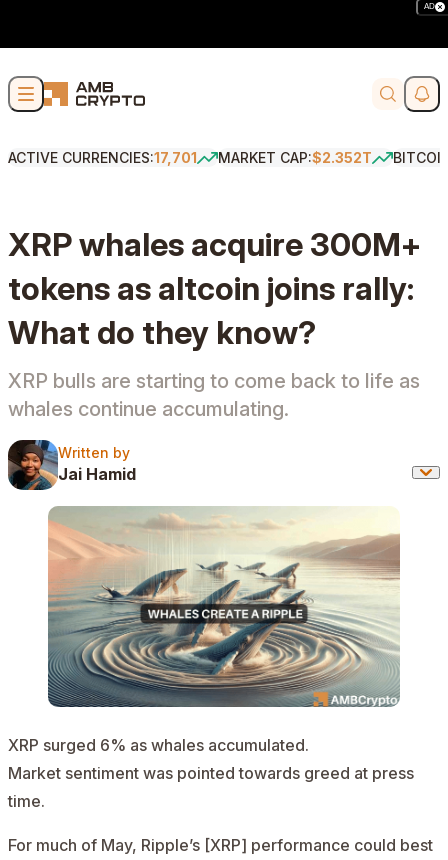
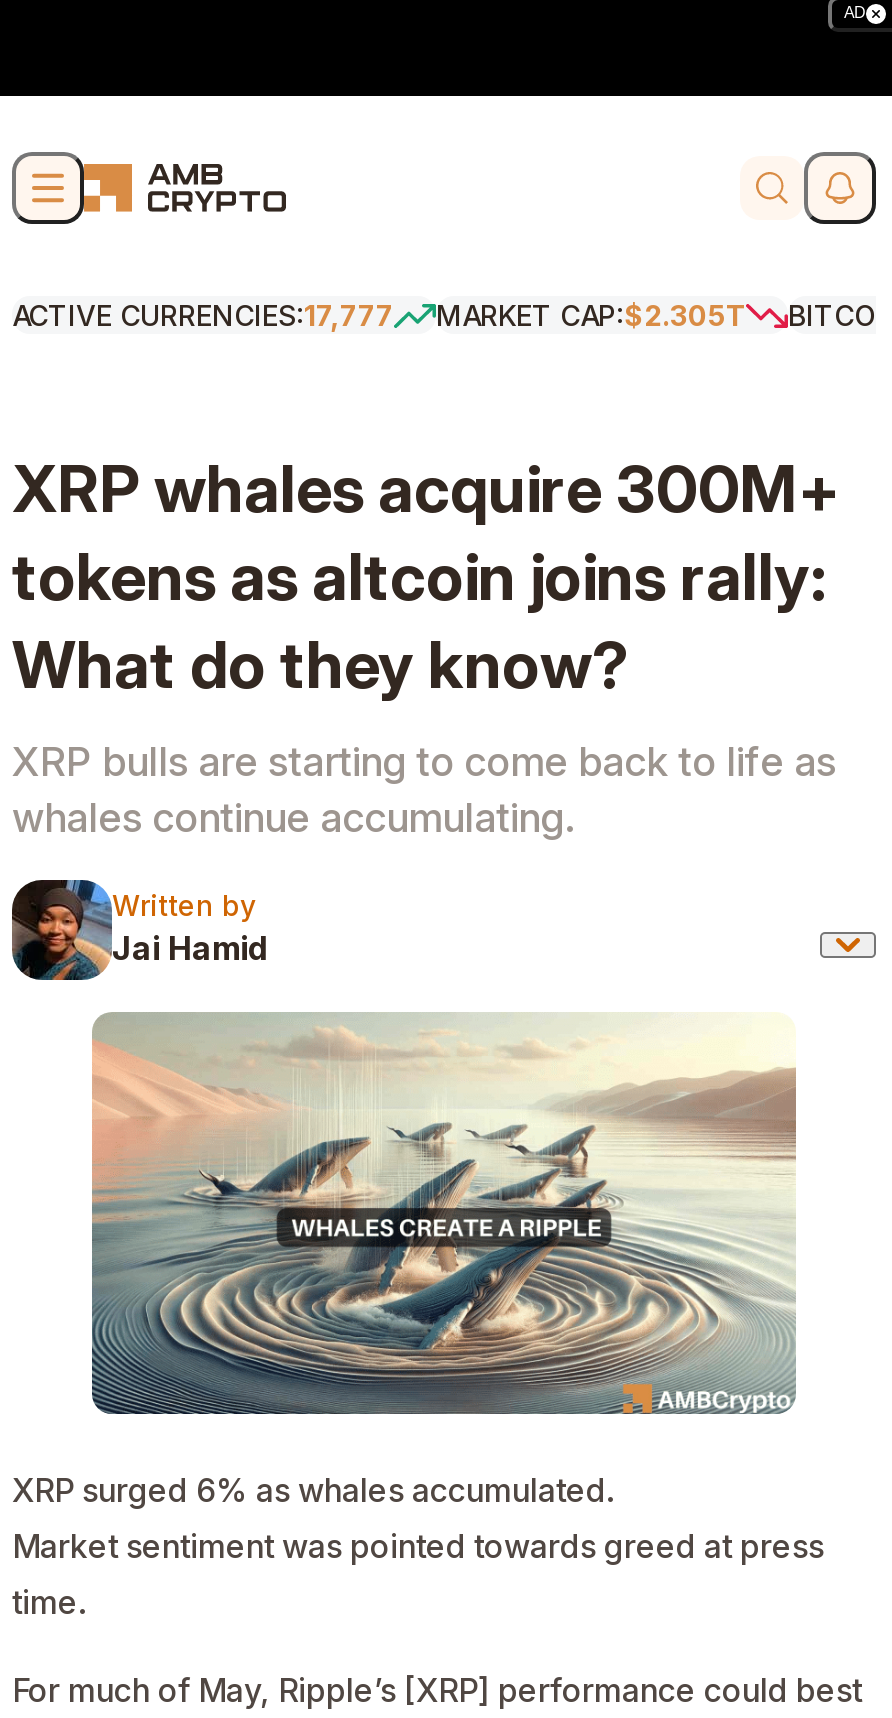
- ACTIVE CURRENCIES:17,701
+ ACTIVE CURRENCIES:17,777

- MARKET CAP:$2.352T
+ MARKET CAP:$2.305T
